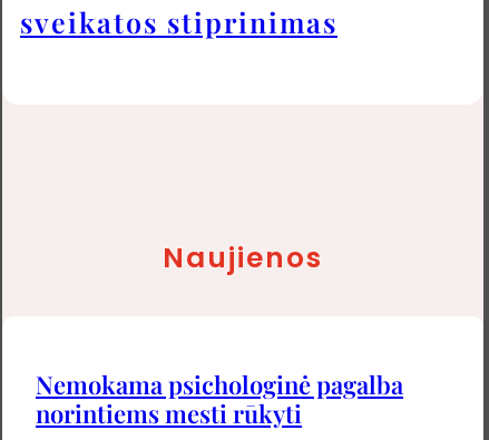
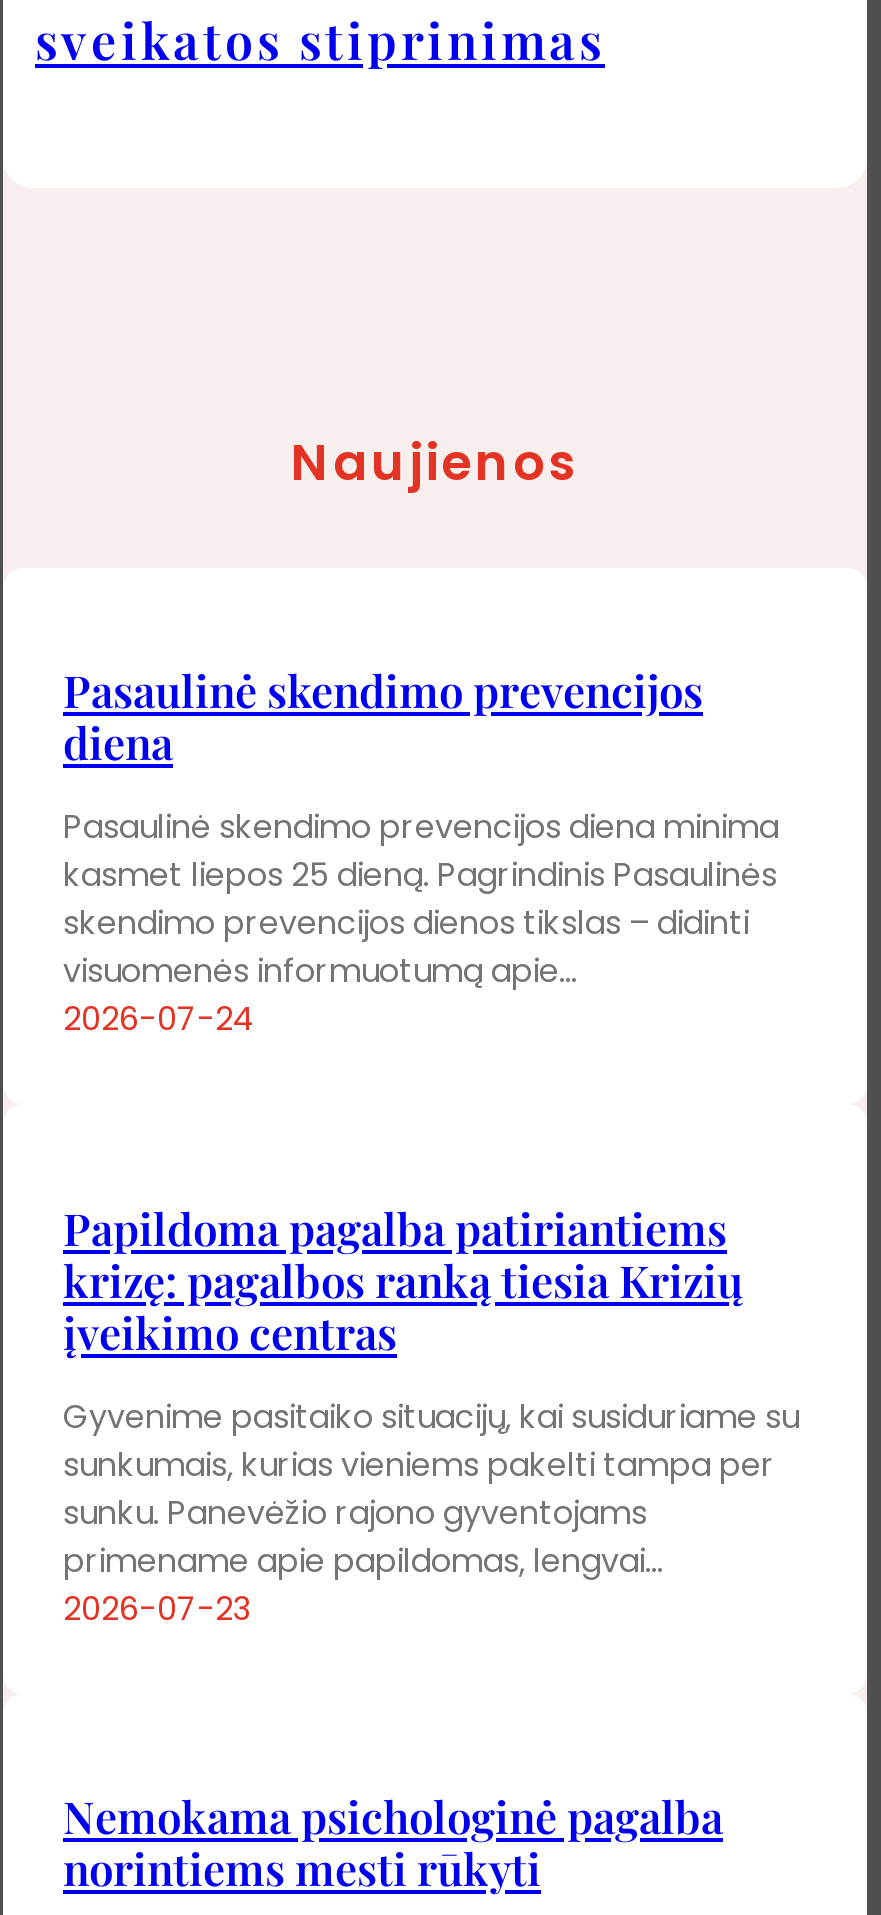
+ Pasaulinė skendimo prevencijos
+ diena
+ Pasaulinė skendimo prevencijos diena minima
+ kasmet liepos 25 dieną. Pagrindinis Pasaulinės
+ skendimo prevencijos dienos tikslas – didinti
+ visuomenės informuotumą apie…
+ 2026-07-24

+ Papildoma pagalba patiriantiems
+ krizę: pagalbos ranką tiesia Krizių
+ įveikimo centras
+ Gyvenime pasitaiko situacijų, kai susiduriame su
+ sunkumais, kurias vieniems pakelti tampa per
+ sunku. Panevėžio rajono gyventojams
+ primename apie papildomas, lengvai…
+ 2026-07-23
